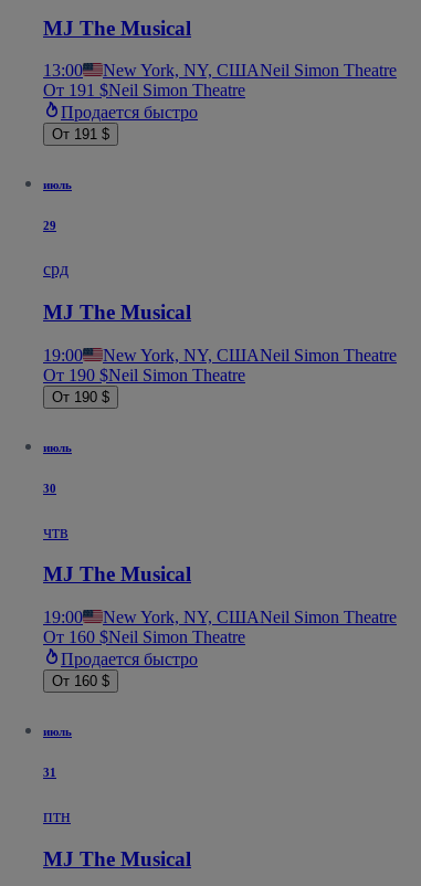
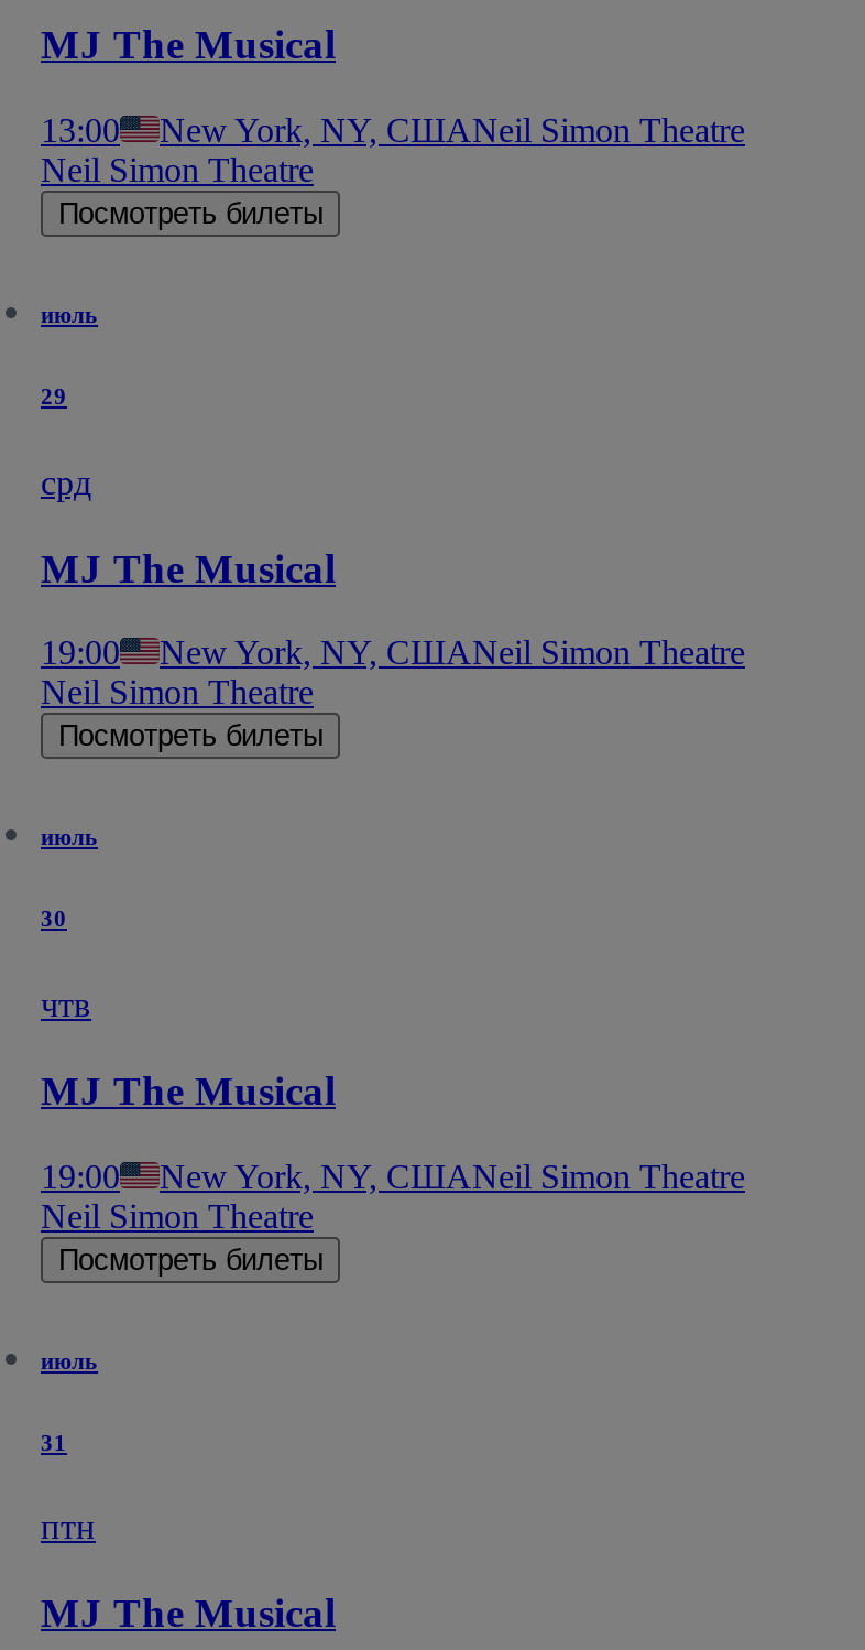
- От 191 $Neil Simon Theatre
- Продается быстро
- От 191 $
+ Neil Simon Theatre
+ Посмотреть билеты

- От 190 $Neil Simon Theatre
- От 190 $
+ Neil Simon Theatre
+ Посмотреть билеты

- От 160 $Neil Simon Theatre
- Продается быстро
- От 160 $
+ Neil Simon Theatre
+ Посмотреть билеты
